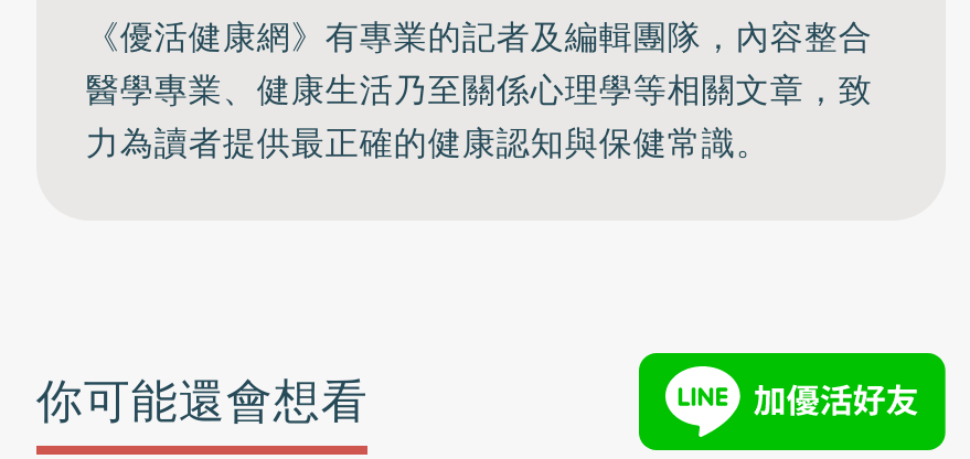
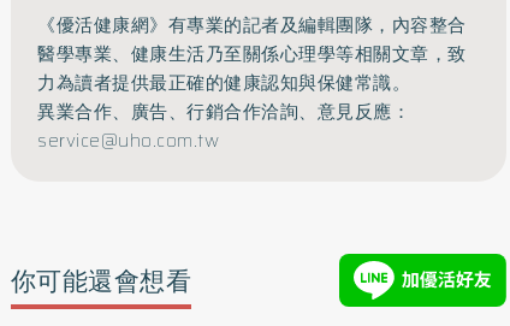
+ 異業合作、廣告、行銷合作洽詢、意見反應：
+ service@uho.com.tw
